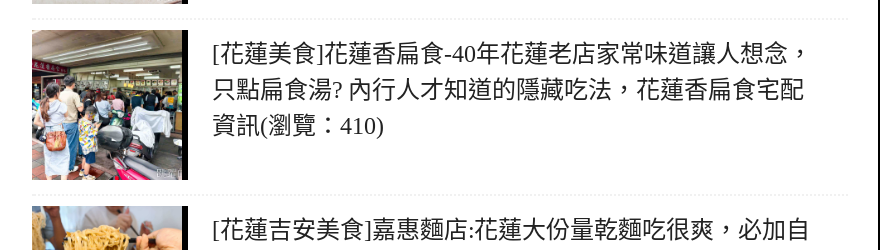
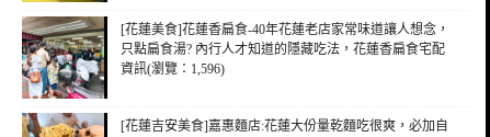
- 資訊(瀏覽：410)
+ 資訊(瀏覽：1,596)
